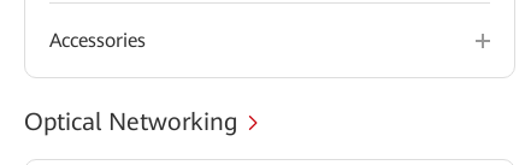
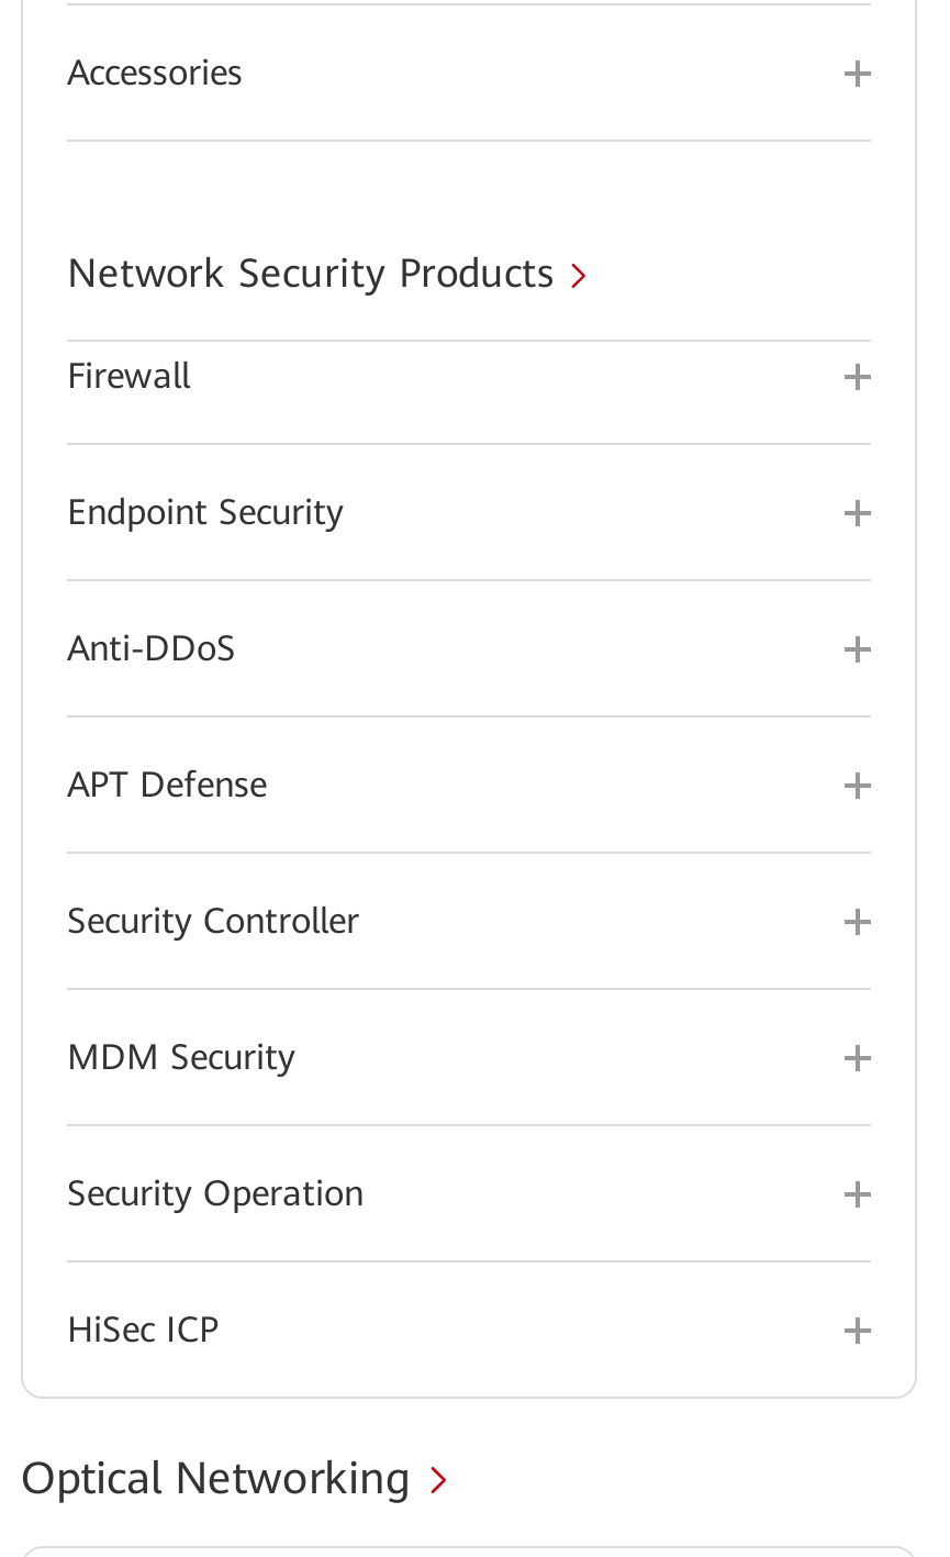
+ Network Security Products
+ Firewall
+ Endpoint Security
+ Anti-DDoS
+ APT Defense
+ Security Controller
+ MDM Security
+ Security Operation
+ HiSec ICP
